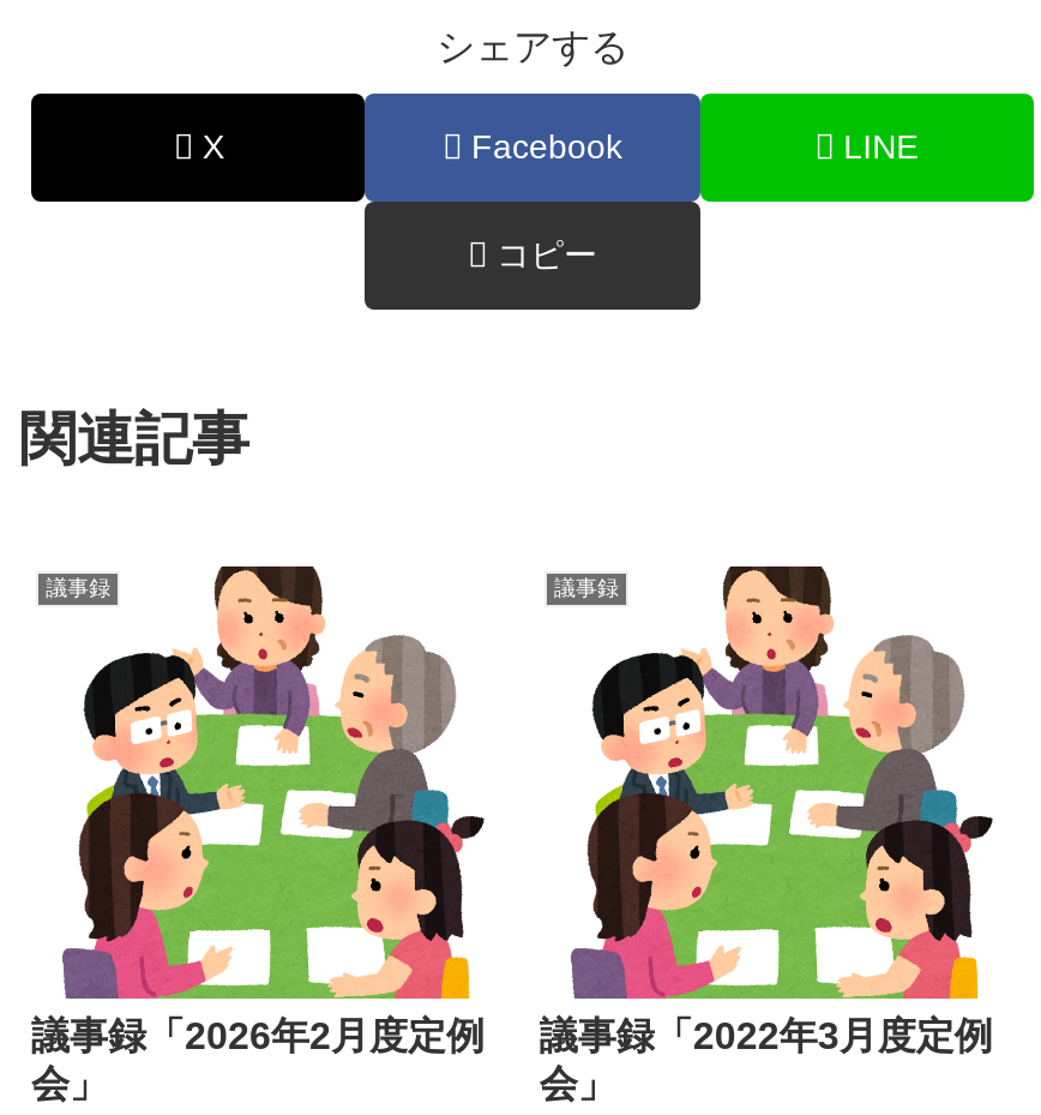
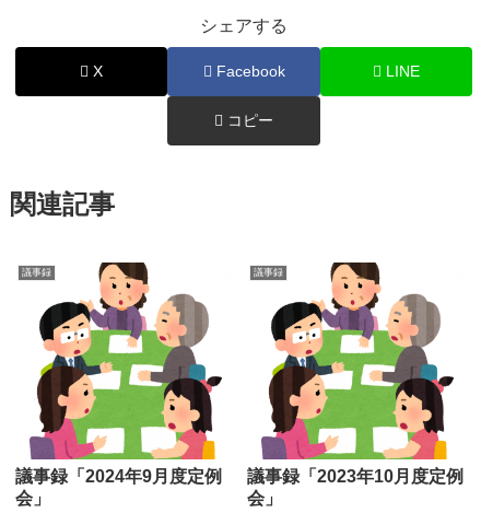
- 議事録「2026年2月度定例
+ 議事録「2024年9月度定例

- 議事録「2022年3月度定例
+ 議事録「2023年10月度定例
